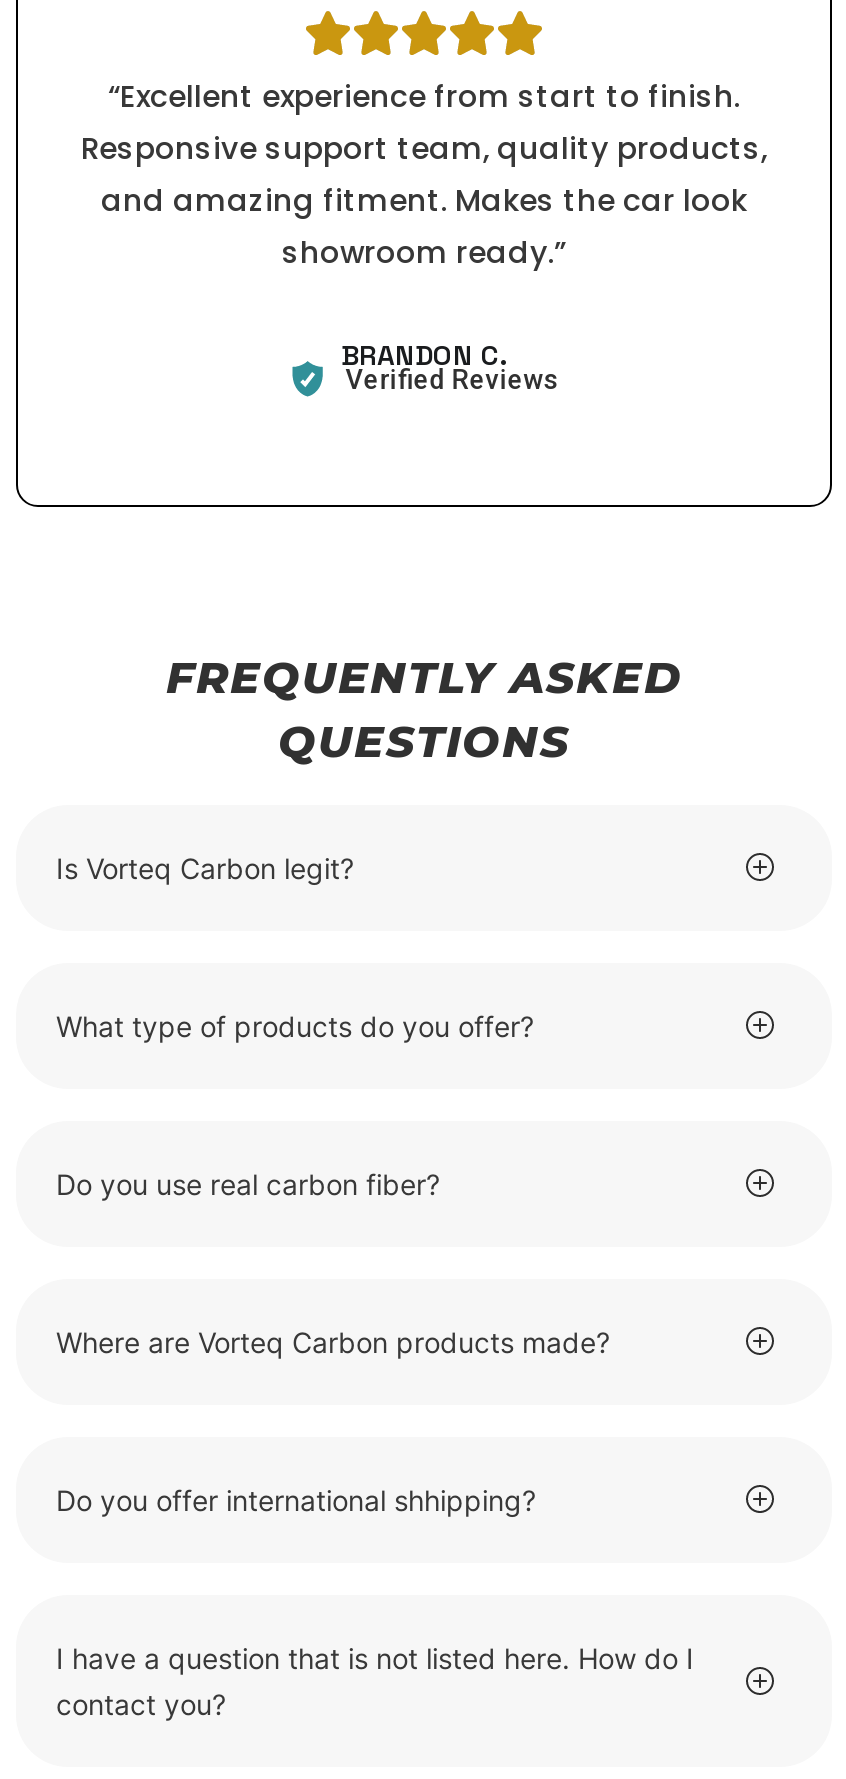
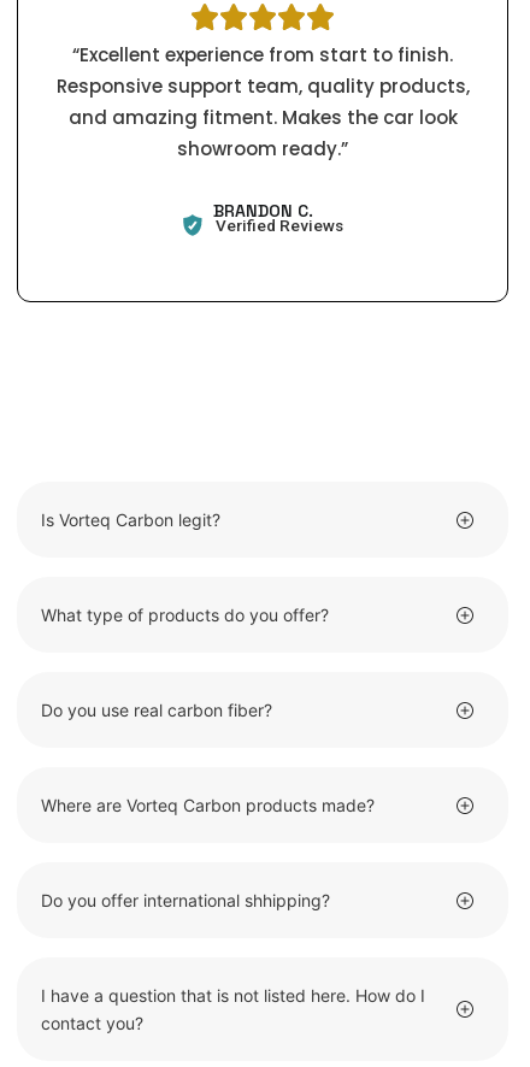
- FREQUENTLY ASKED
- QUESTIONS
